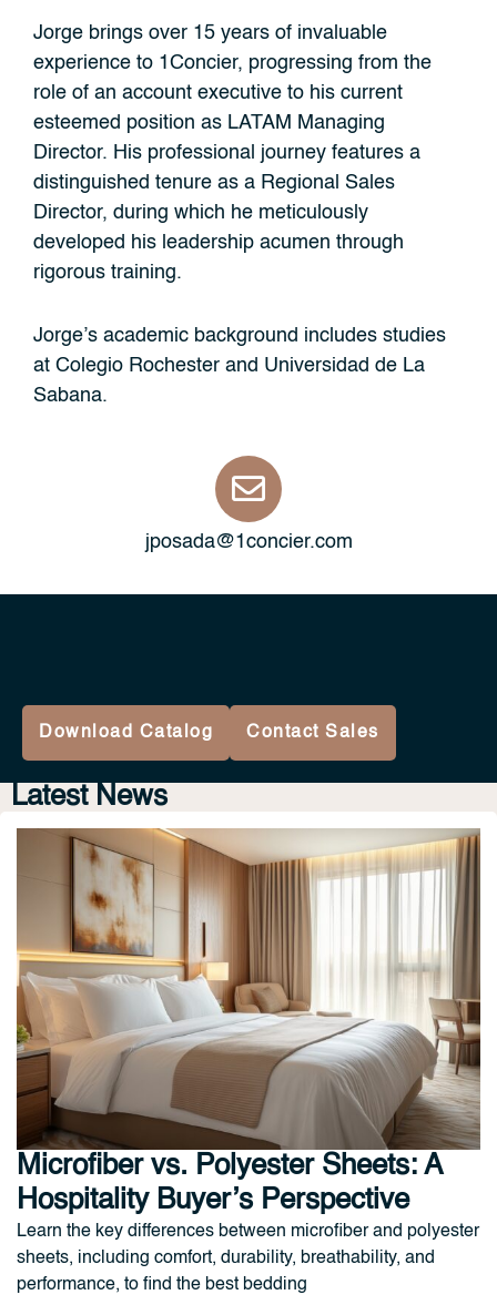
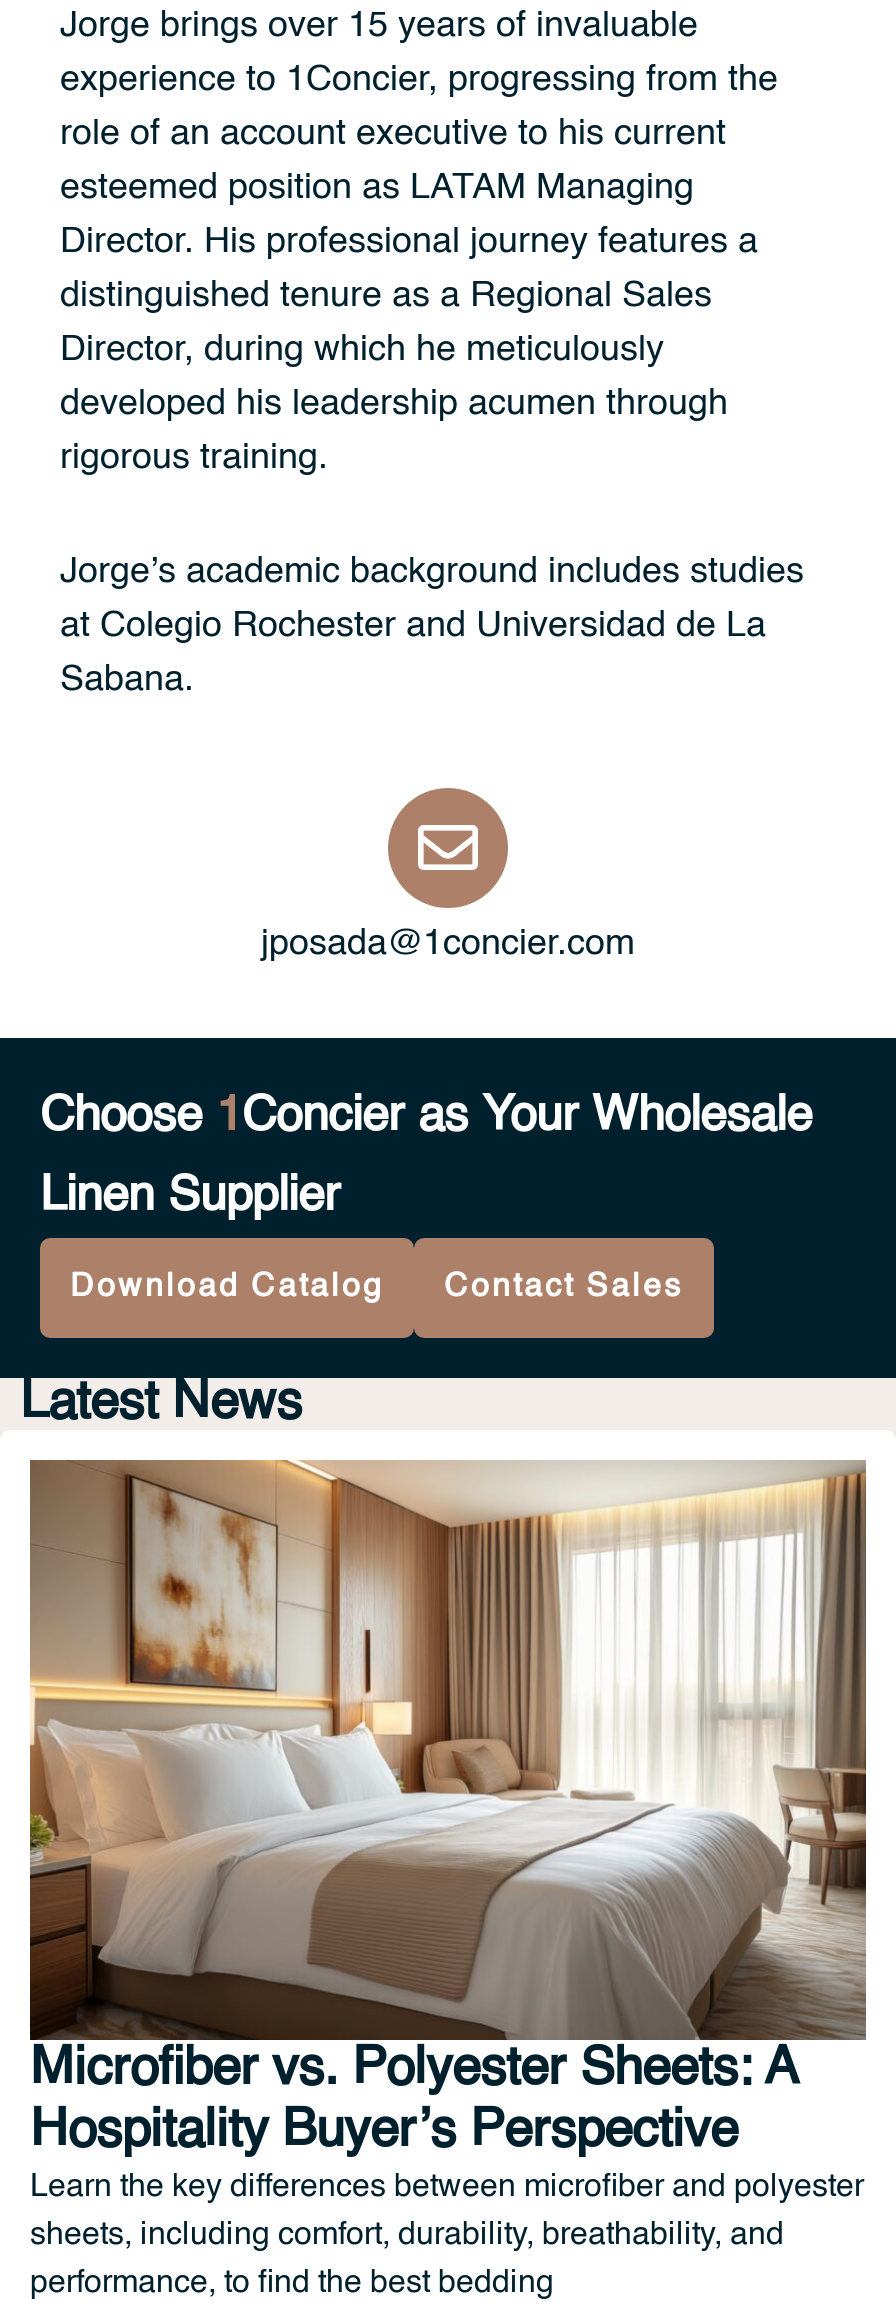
+ Choose 1 Concier as Your Wholesale
+ Linen Supplier
